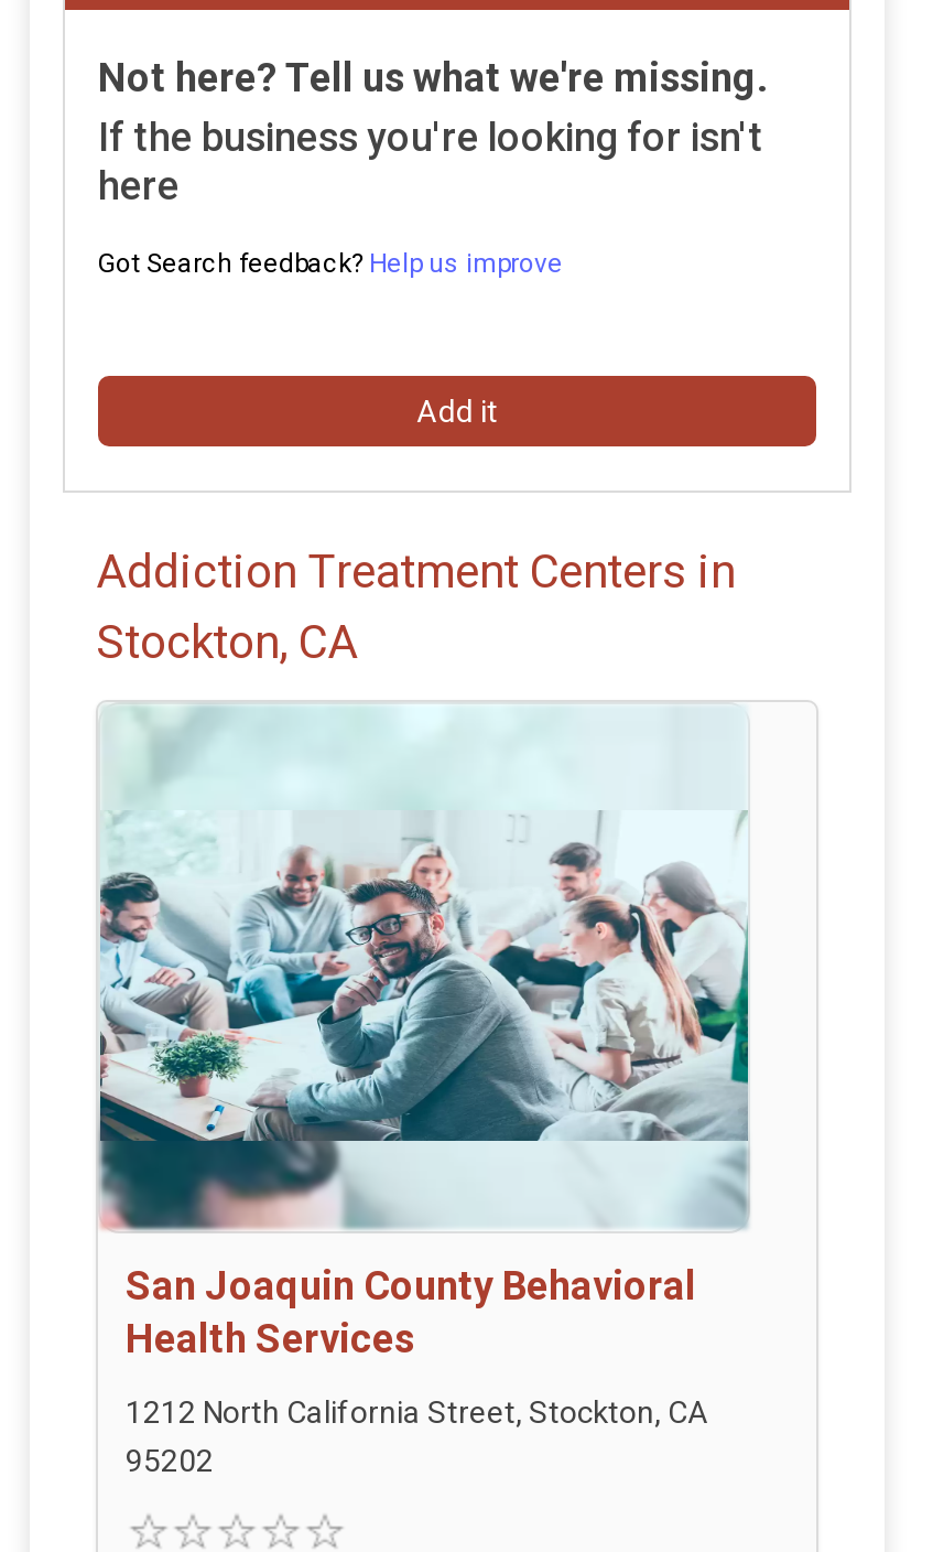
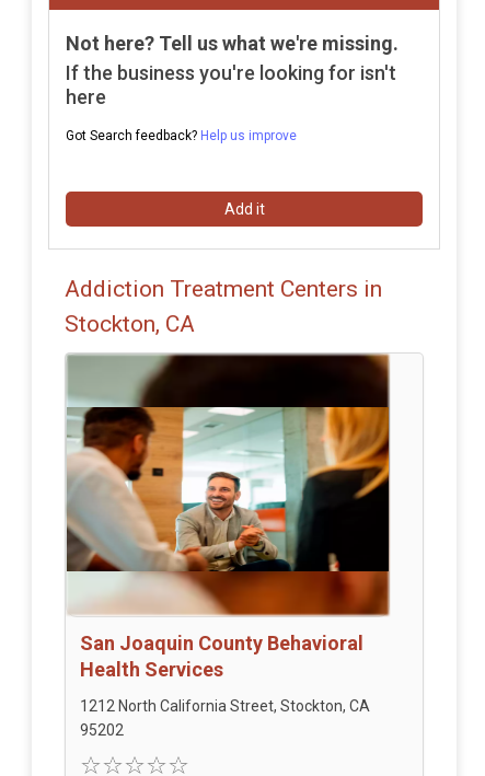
- [image]
+ [image]
